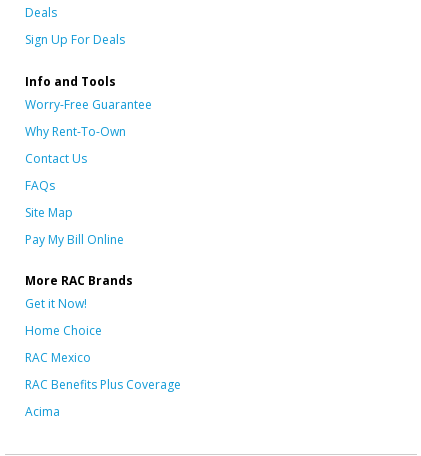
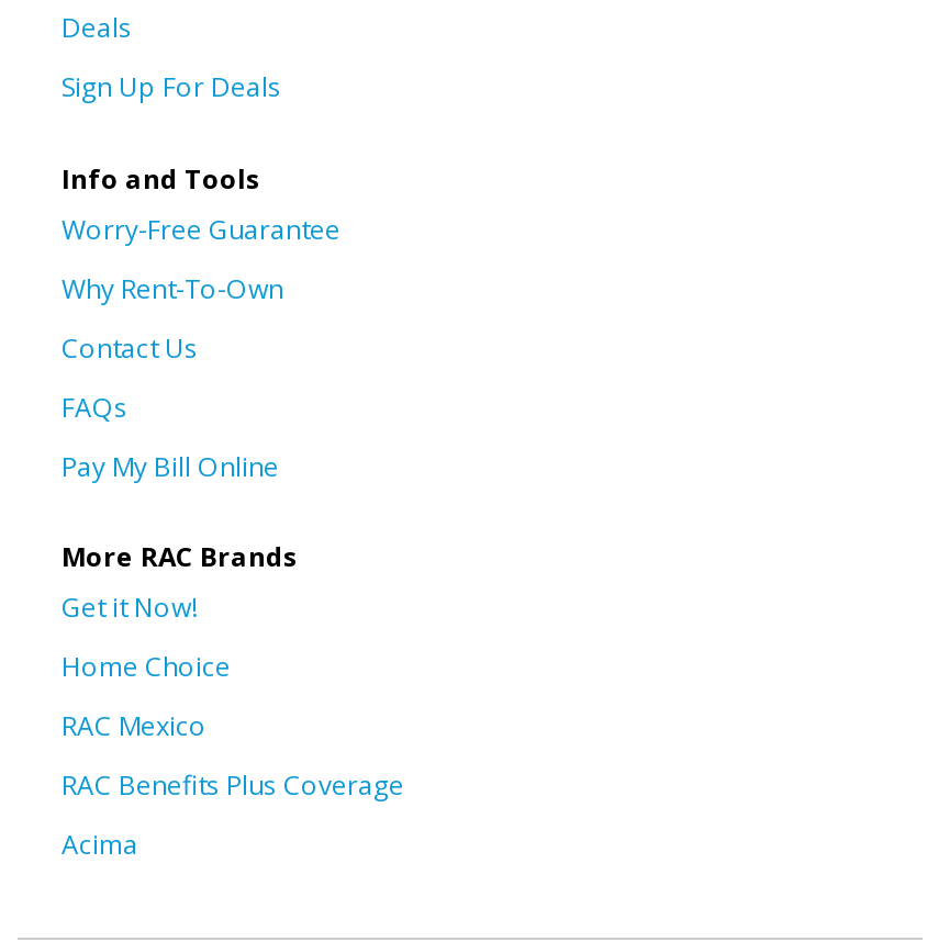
- Site Map
